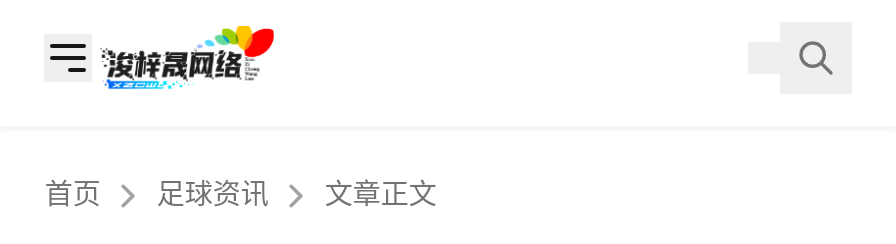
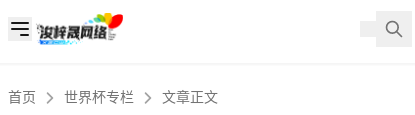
- 足球资讯
+ 世界杯专栏
